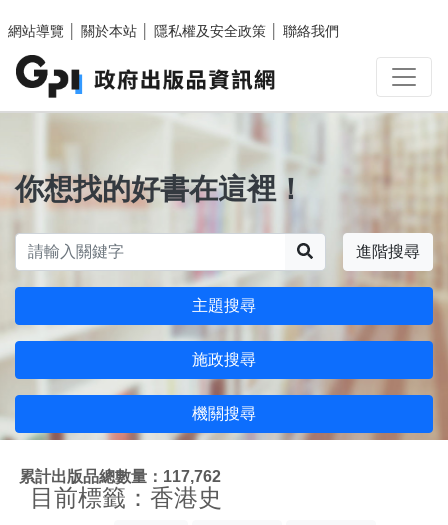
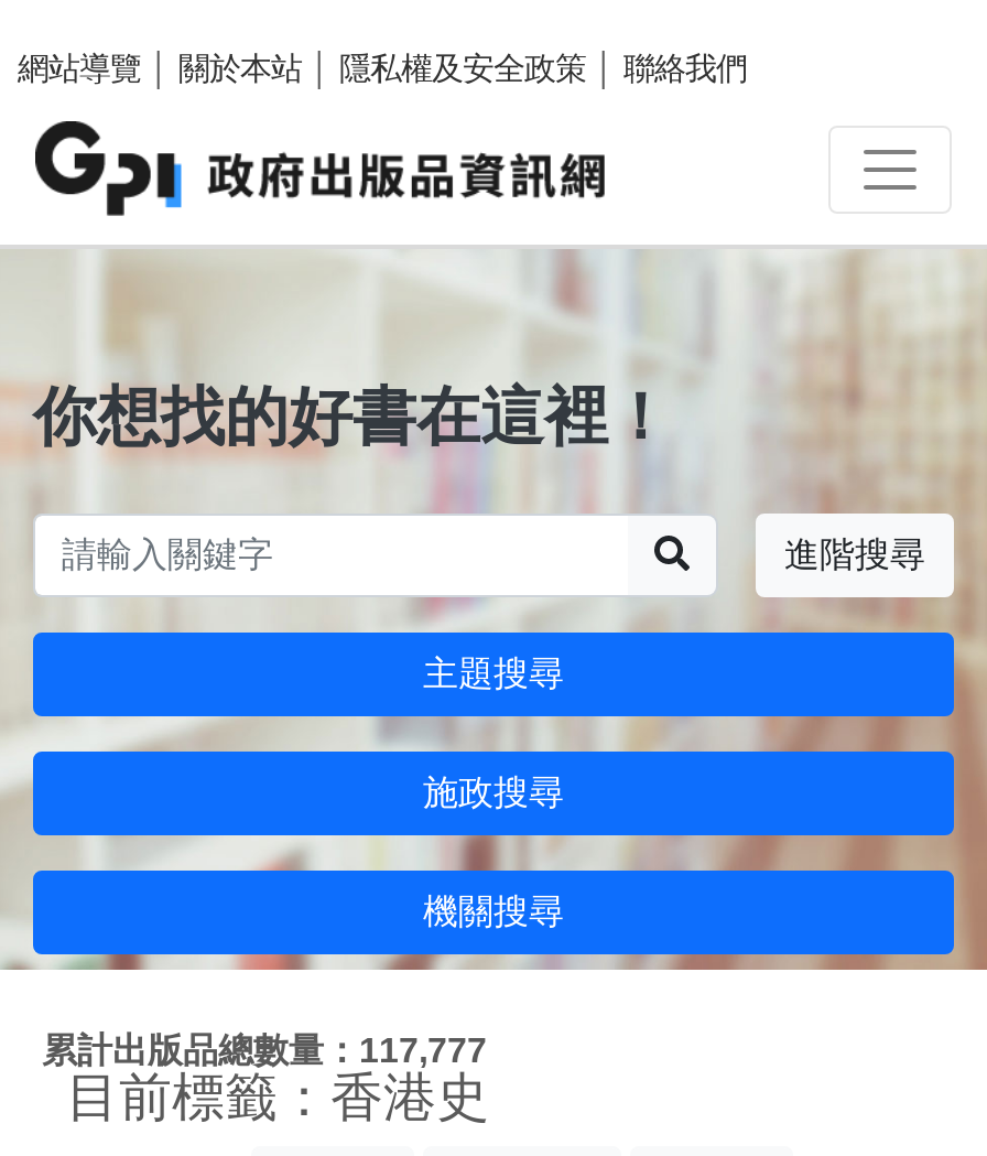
- 累計出版品總數量：117,762
+ 累計出版品總數量：117,777
